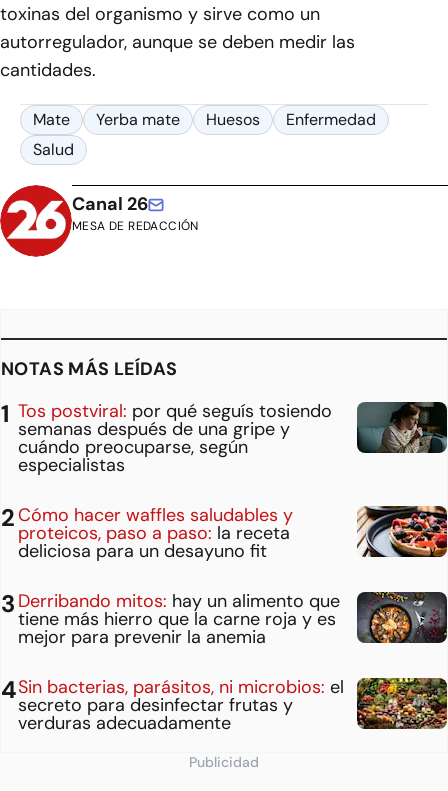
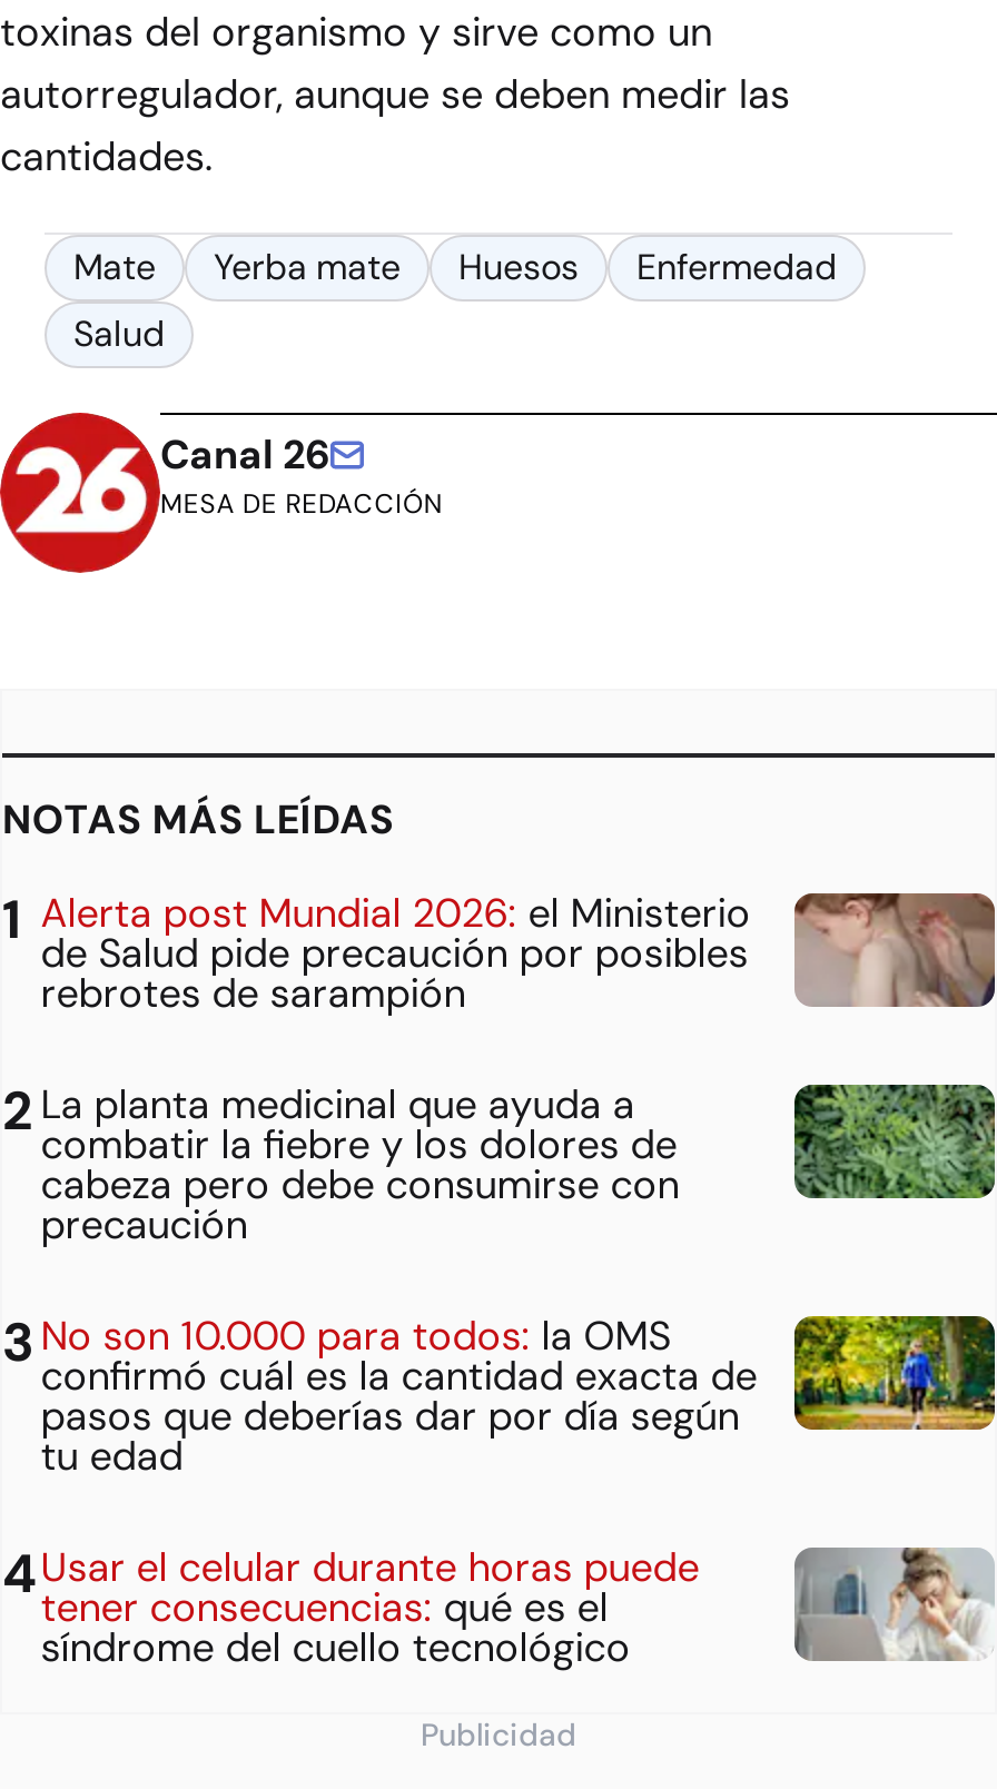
- [image]
- Tos postviral: por qué seguís tosiendo
- semanas después de una gripe y
- cuándo preocuparse, según
- especialistas
+ [image]
+ Alerta post Mundial 2026: el Ministerio
+ de Salud pide precaución por posibles
+ rebrotes de sarampión

- [image]
+ [image]

- Cómo hacer waffles saludables y
- proteicos, paso a paso: la receta
- deliciosa para un desayuno fit
+ La planta medicinal que ayuda a
+ combatir la fiebre y los dolores de
+ cabeza pero debe consumirse con
+ precaución

- [image]
- Derribando mitos: hay un alimento que
- tiene más hierro que la carne roja y es
- mejor para prevenir la anemia
+ [image]
+ No son 10.000 para todos: la OMS
+ confirmó cuál es la cantidad exacta de
+ pasos que deberías dar por día según
+ tu edad

- Sin bacterias, parásitos, ni microbios: el
- secreto para desinfectar frutas y
- verduras adecuadamente
+ Usar el celular durante horas puede
+ tener consecuencias: qué es el
+ síndrome del cuello tecnológico

- [image]
+ [image]
